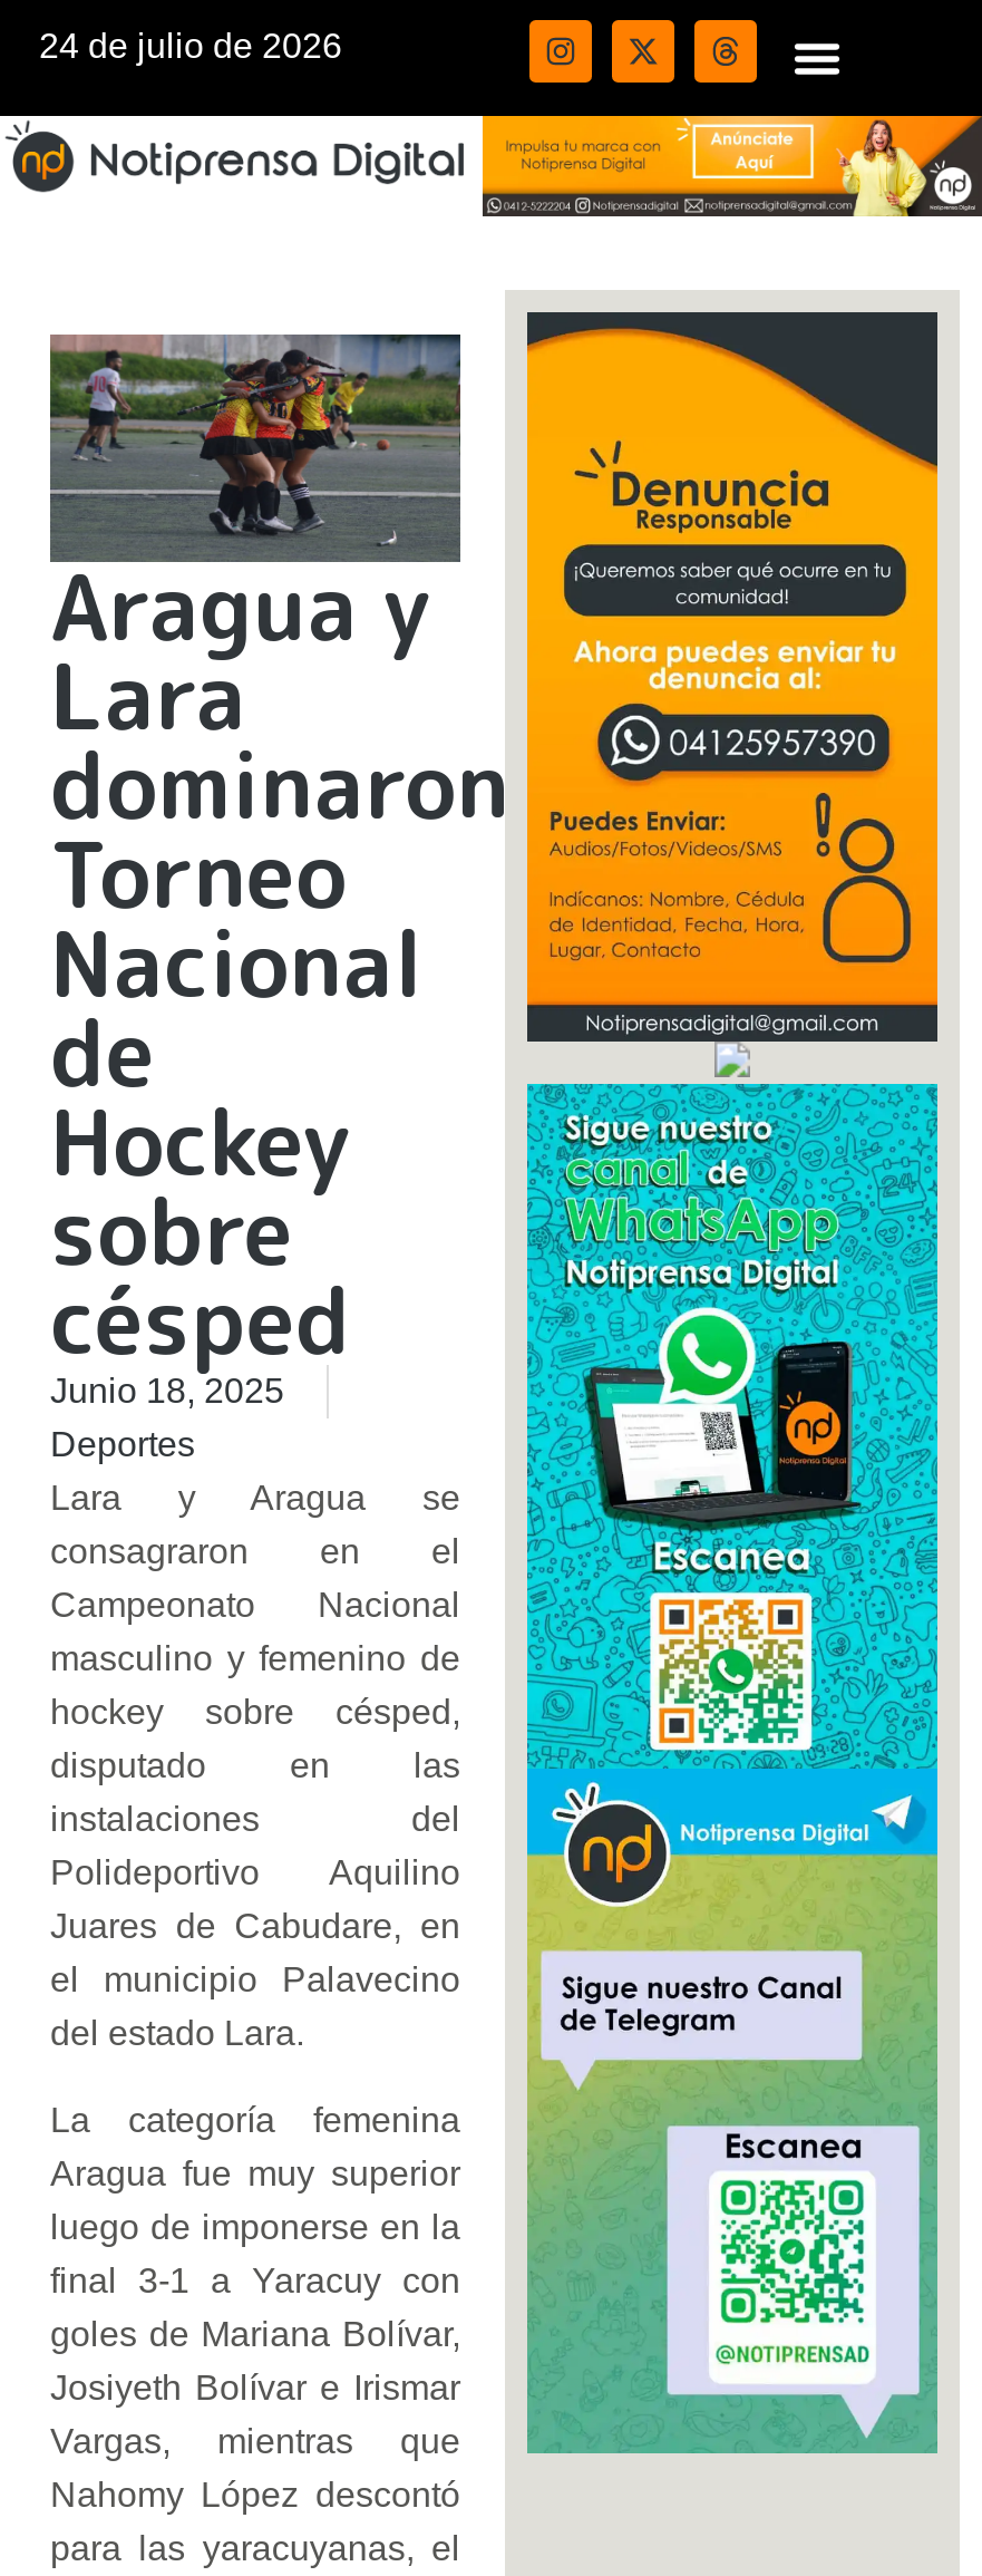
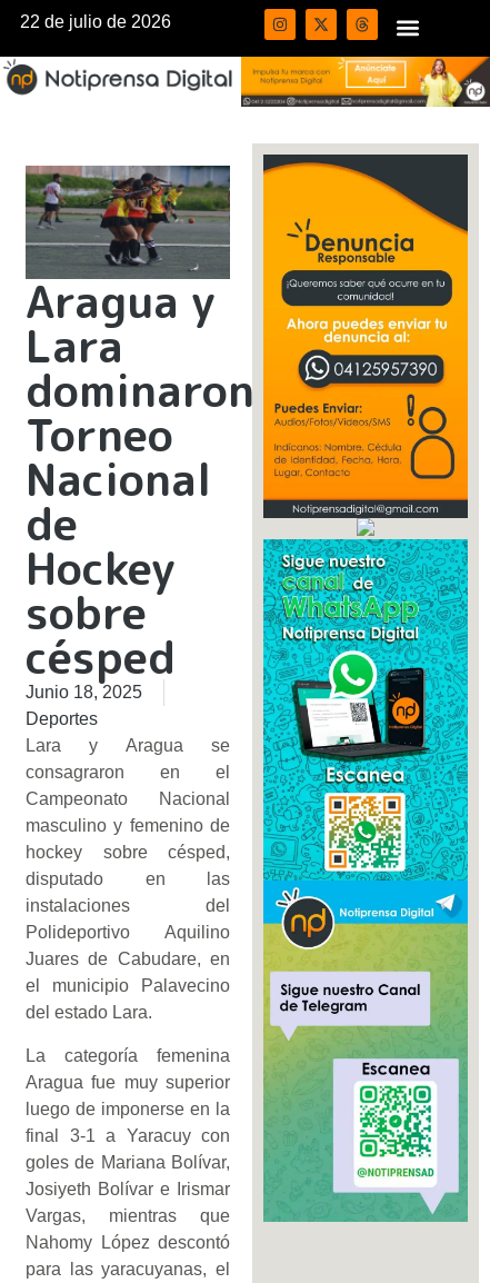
- 24 de julio de 2026
+ 22 de julio de 2026
